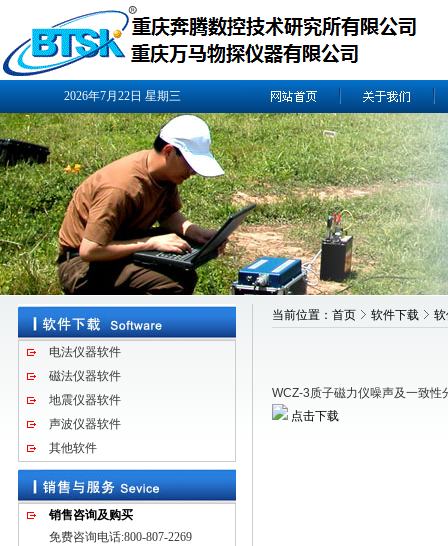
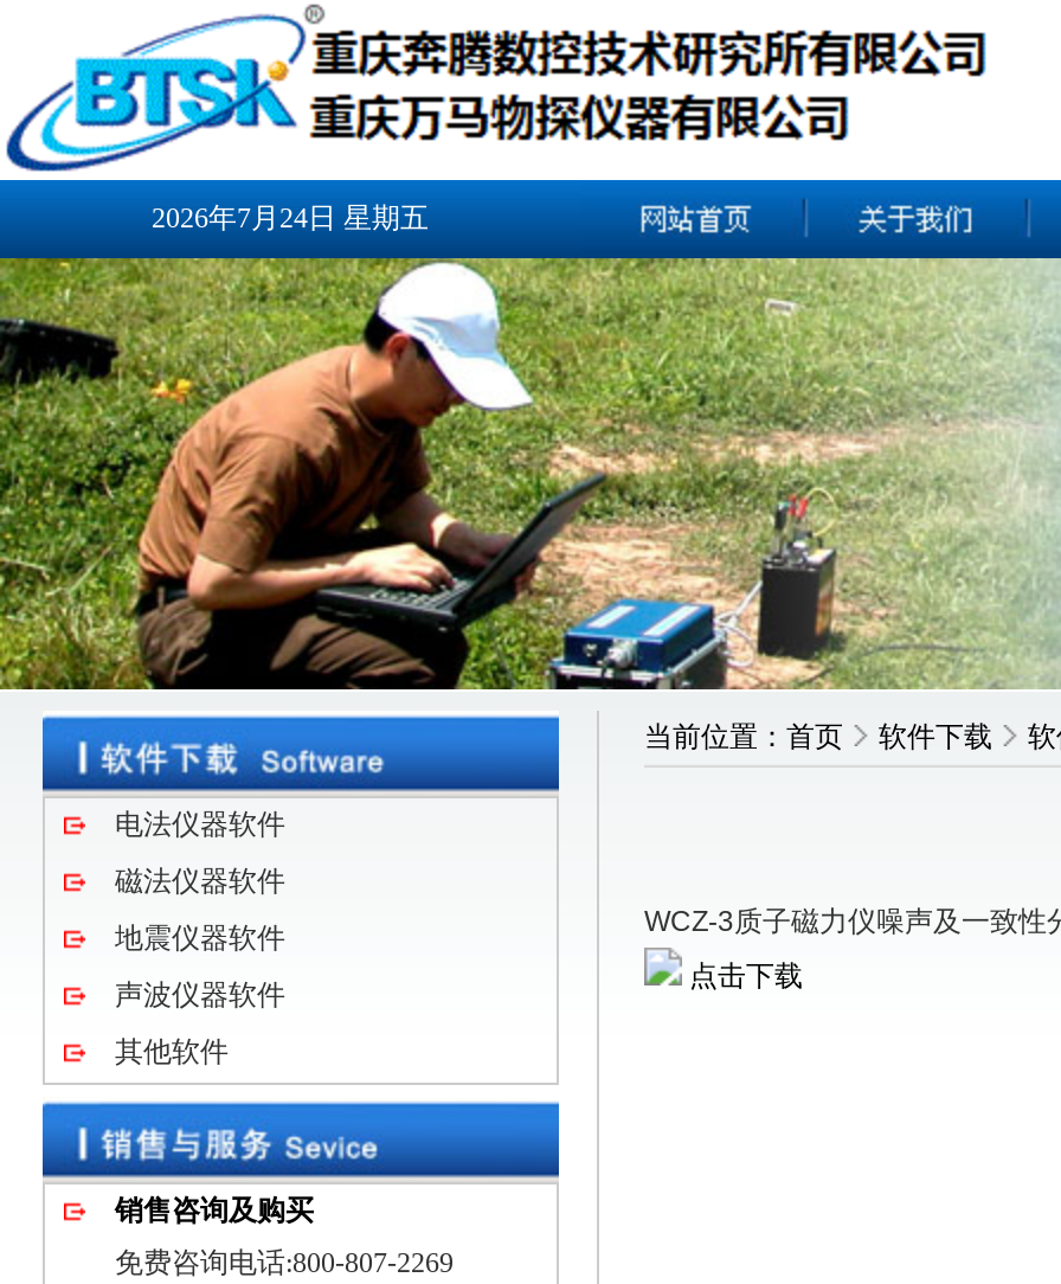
- 2026年7月22日星期三
+ 2026年7月24日星期五
